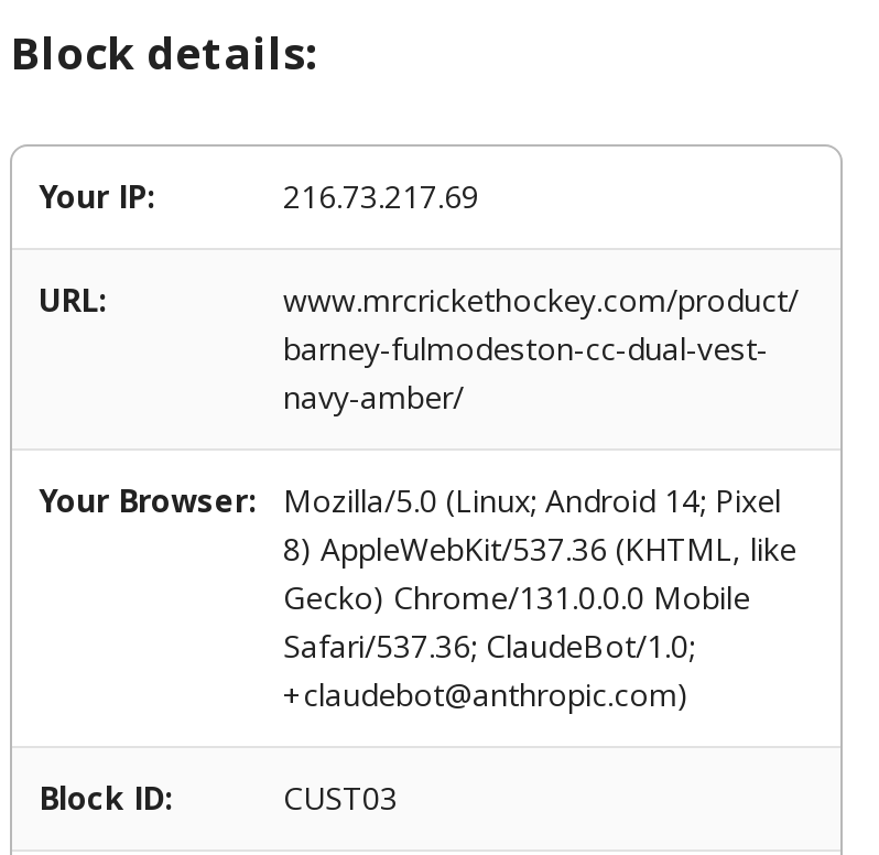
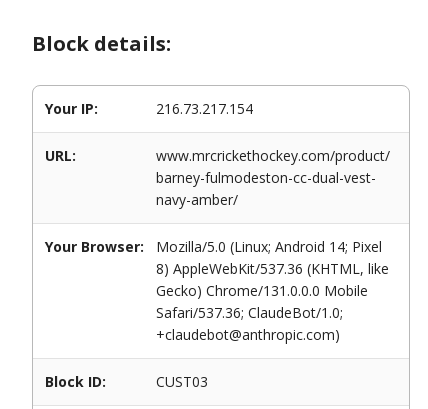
- 216.73.217.69
+ 216.73.217.154
